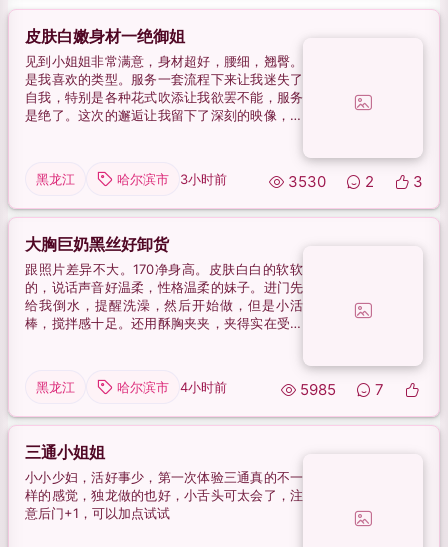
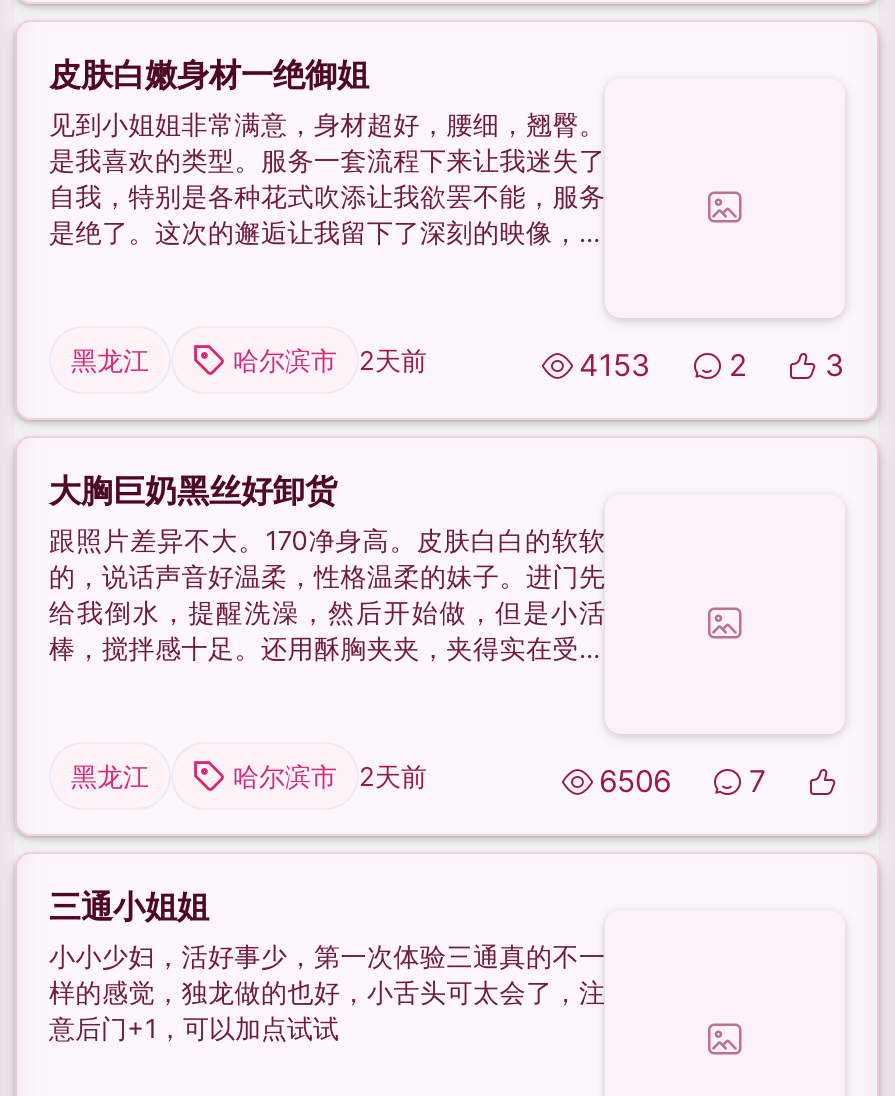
- 3小时前
- 3530
+ 2天前
+ 4153

- 4小时前
- 5985
+ 2天前
+ 6506
